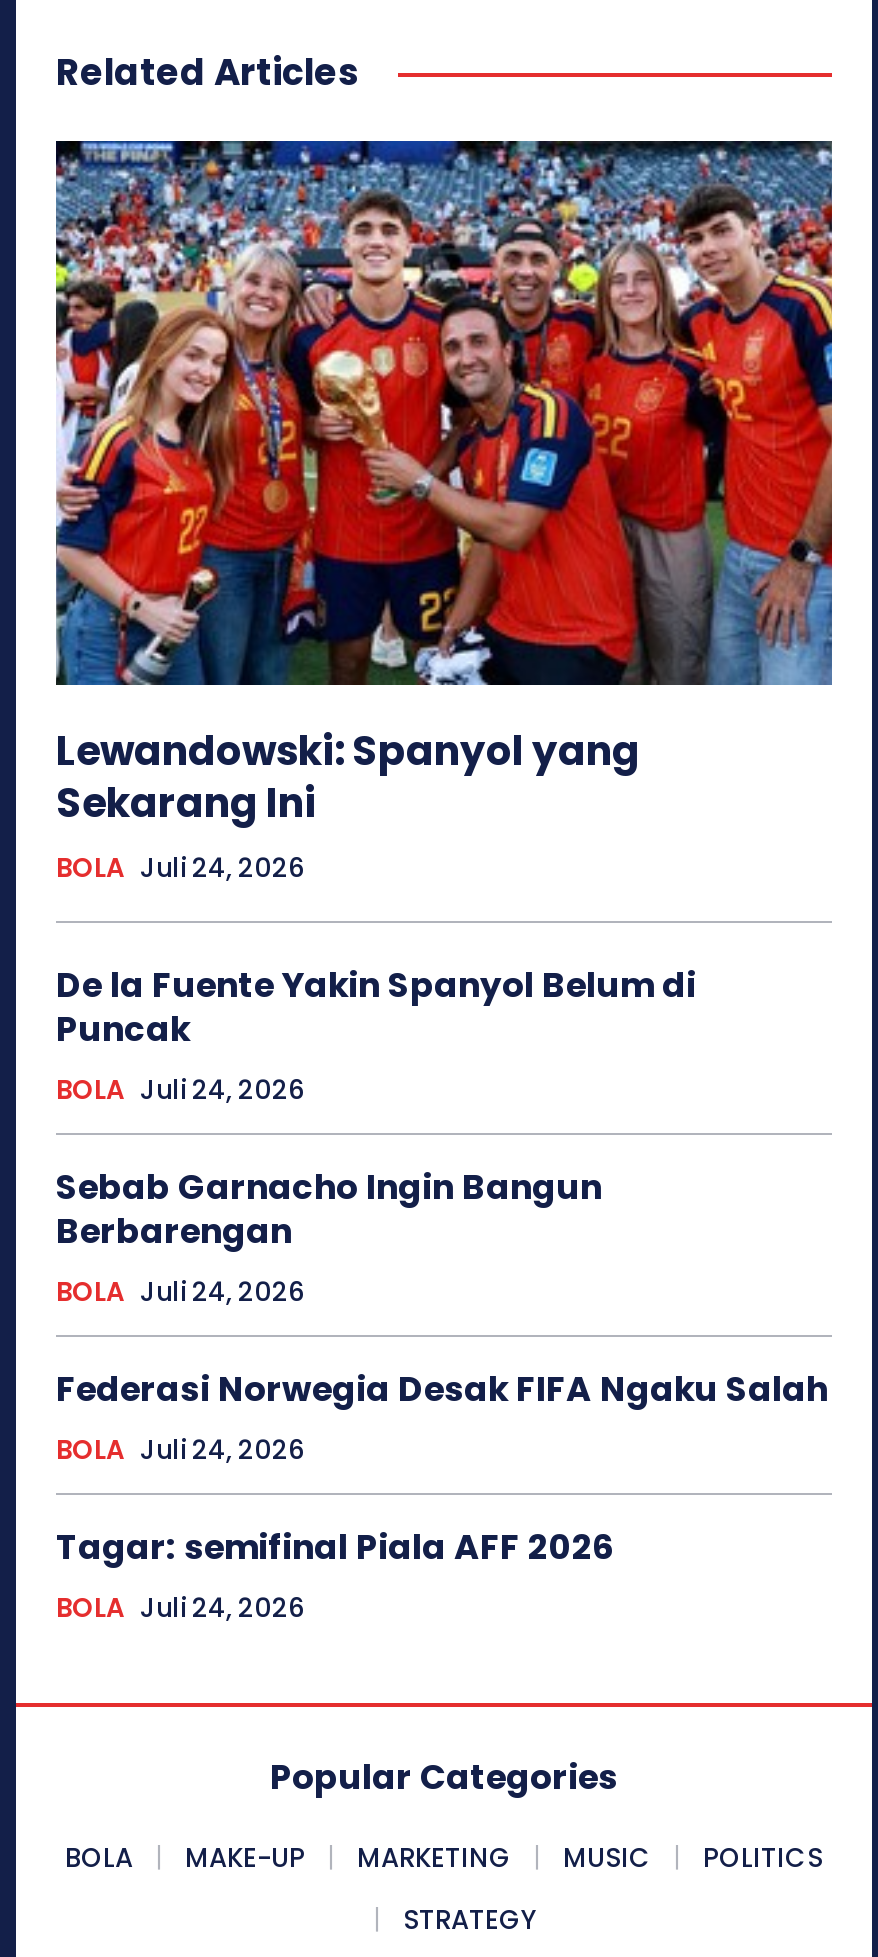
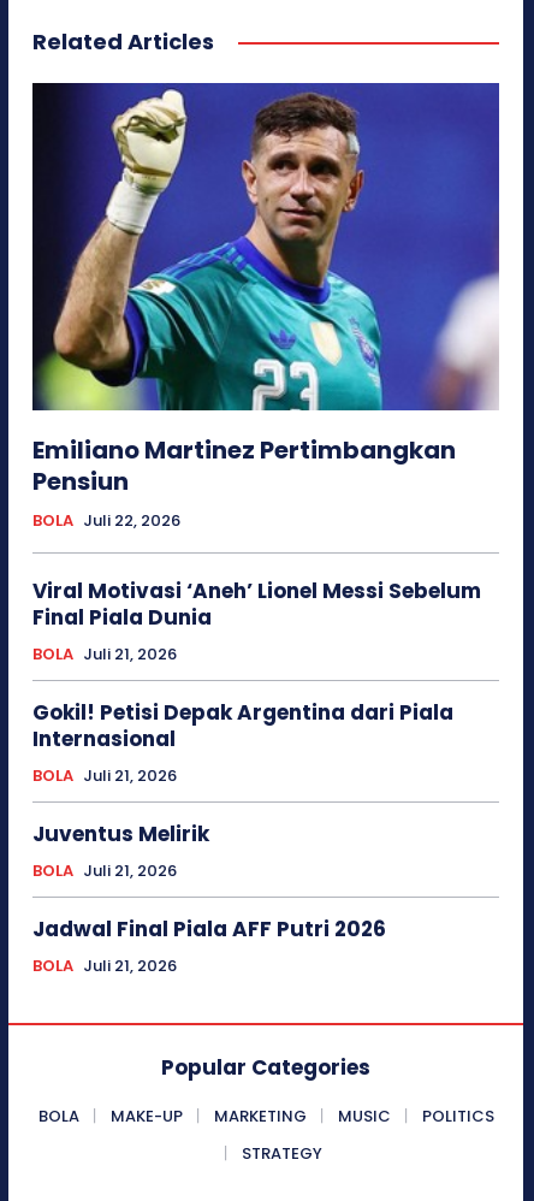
- [image]
- Lewandowski: Spanyol yang
- Sekarang Ini
- BOLA Juli 24, 2026
+ [image]
+ Emiliano Martinez Pertimbangkan
+ Pensiun
+ BOLA Juli 22, 2026

- De la Fuente Yakin Spanyol Belum di
- Puncak
- BOLA Juli 24, 2026
+ Viral Motivasi ‘Aneh’ Lionel Messi Sebelum
+ Final Piala Dunia
+ BOLA Juli 21, 2026

- Sebab Garnacho Ingin Bangun
- Berbarengan
- BOLA Juli 24, 2026
+ Gokil! Petisi Depak Argentina dari Piala
+ Internasional
+ BOLA Juli 21, 2026

- Federasi Norwegia Desak FIFA Ngaku Salah
- BOLA Juli 24, 2026
+ Juventus Melirik
+ BOLA Juli 21, 2026

- Tagar: semifinal Piala AFF 2026
- BOLA Juli 24, 2026
+ Jadwal Final Piala AFF Putri 2026
+ BOLA Juli 21, 2026
